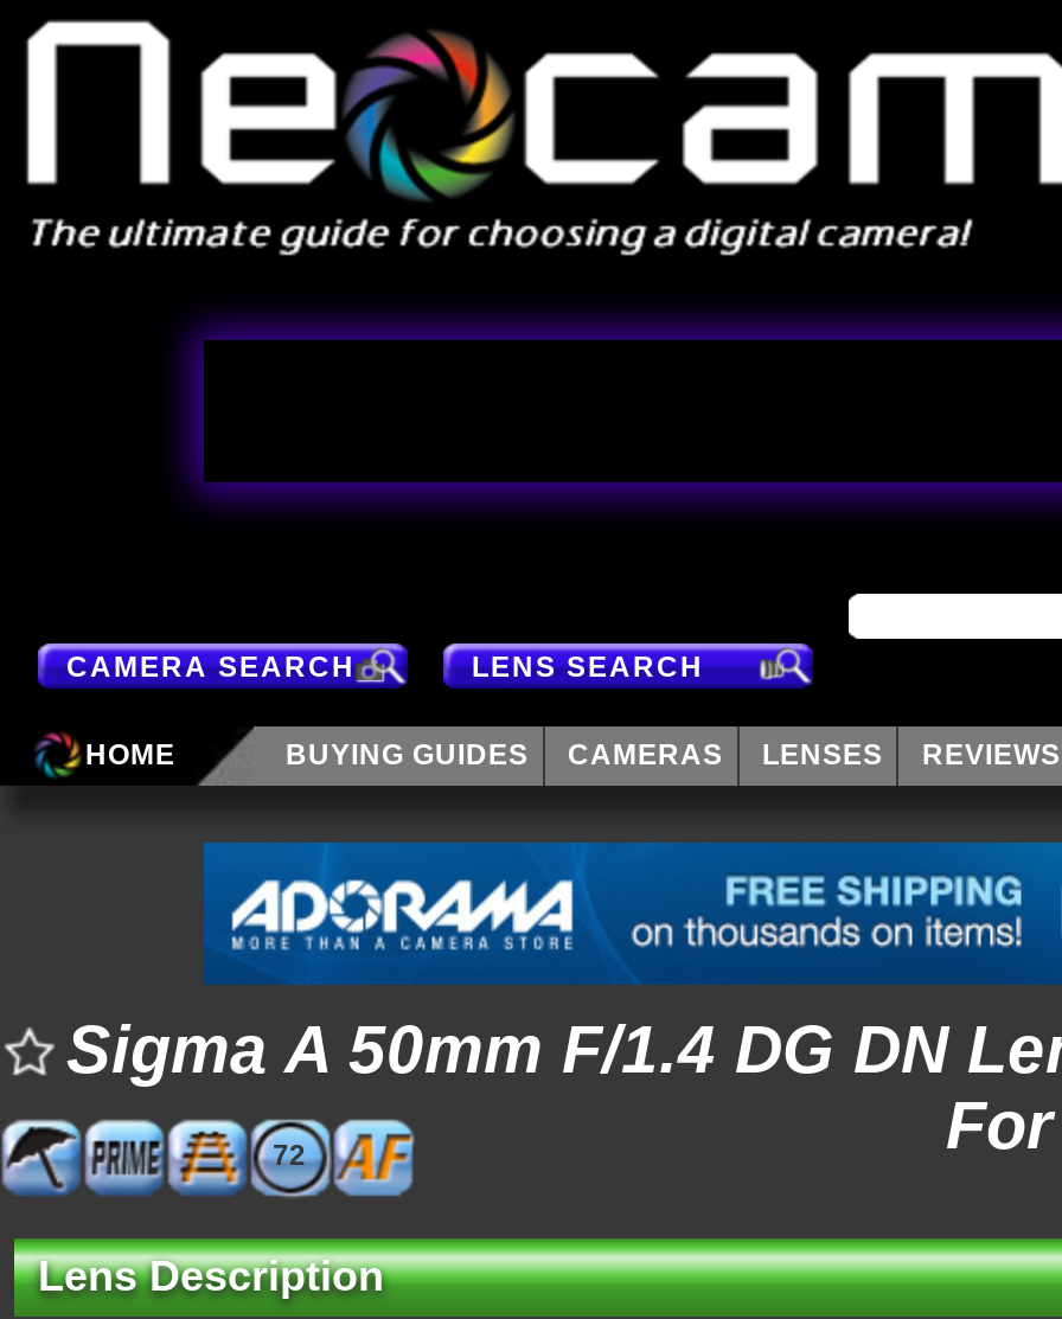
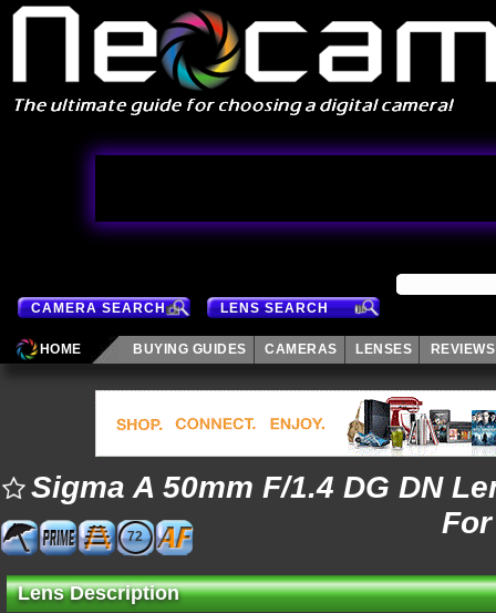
- [image]
+ [image]
